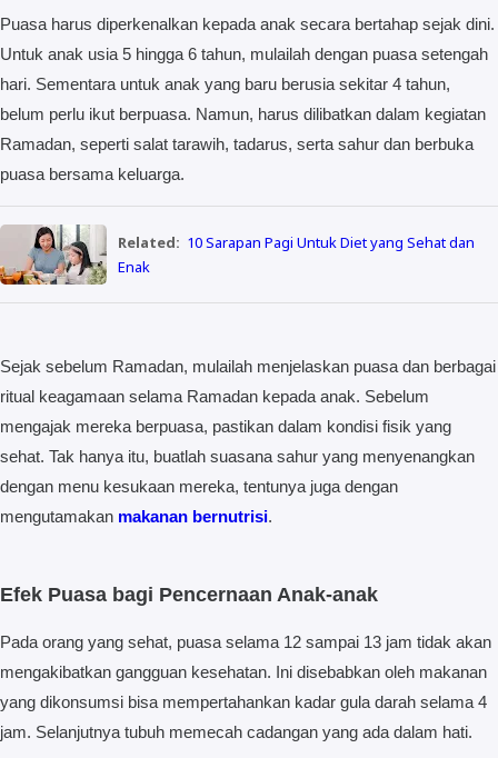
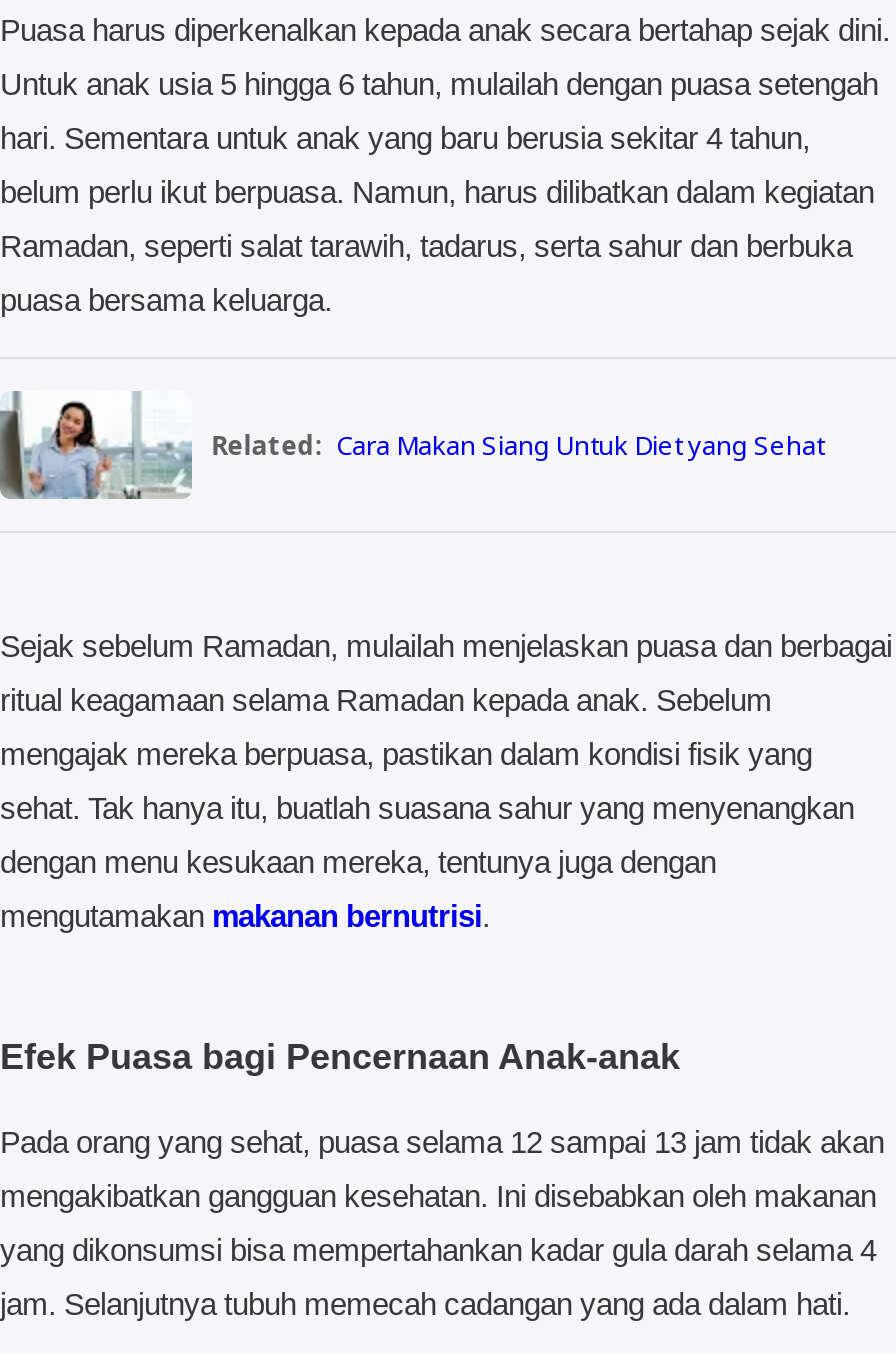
- [image]
- Related: 10 Sarapan Pagi Untuk Diet yang Sehat dan
- Enak
+ [image]
+ Related: Cara Makan Siang Untuk Diet yang Sehat
